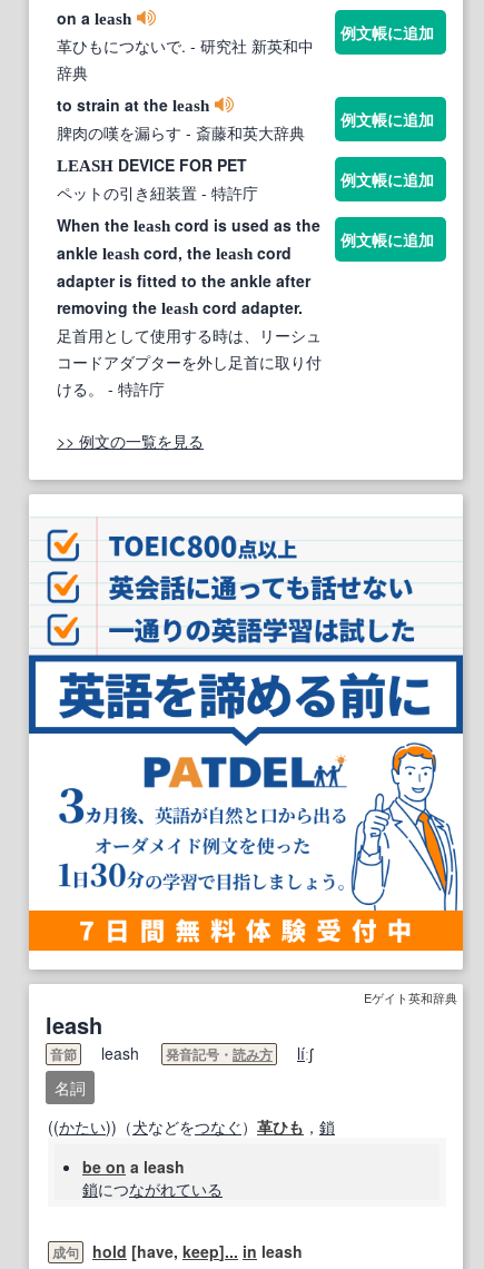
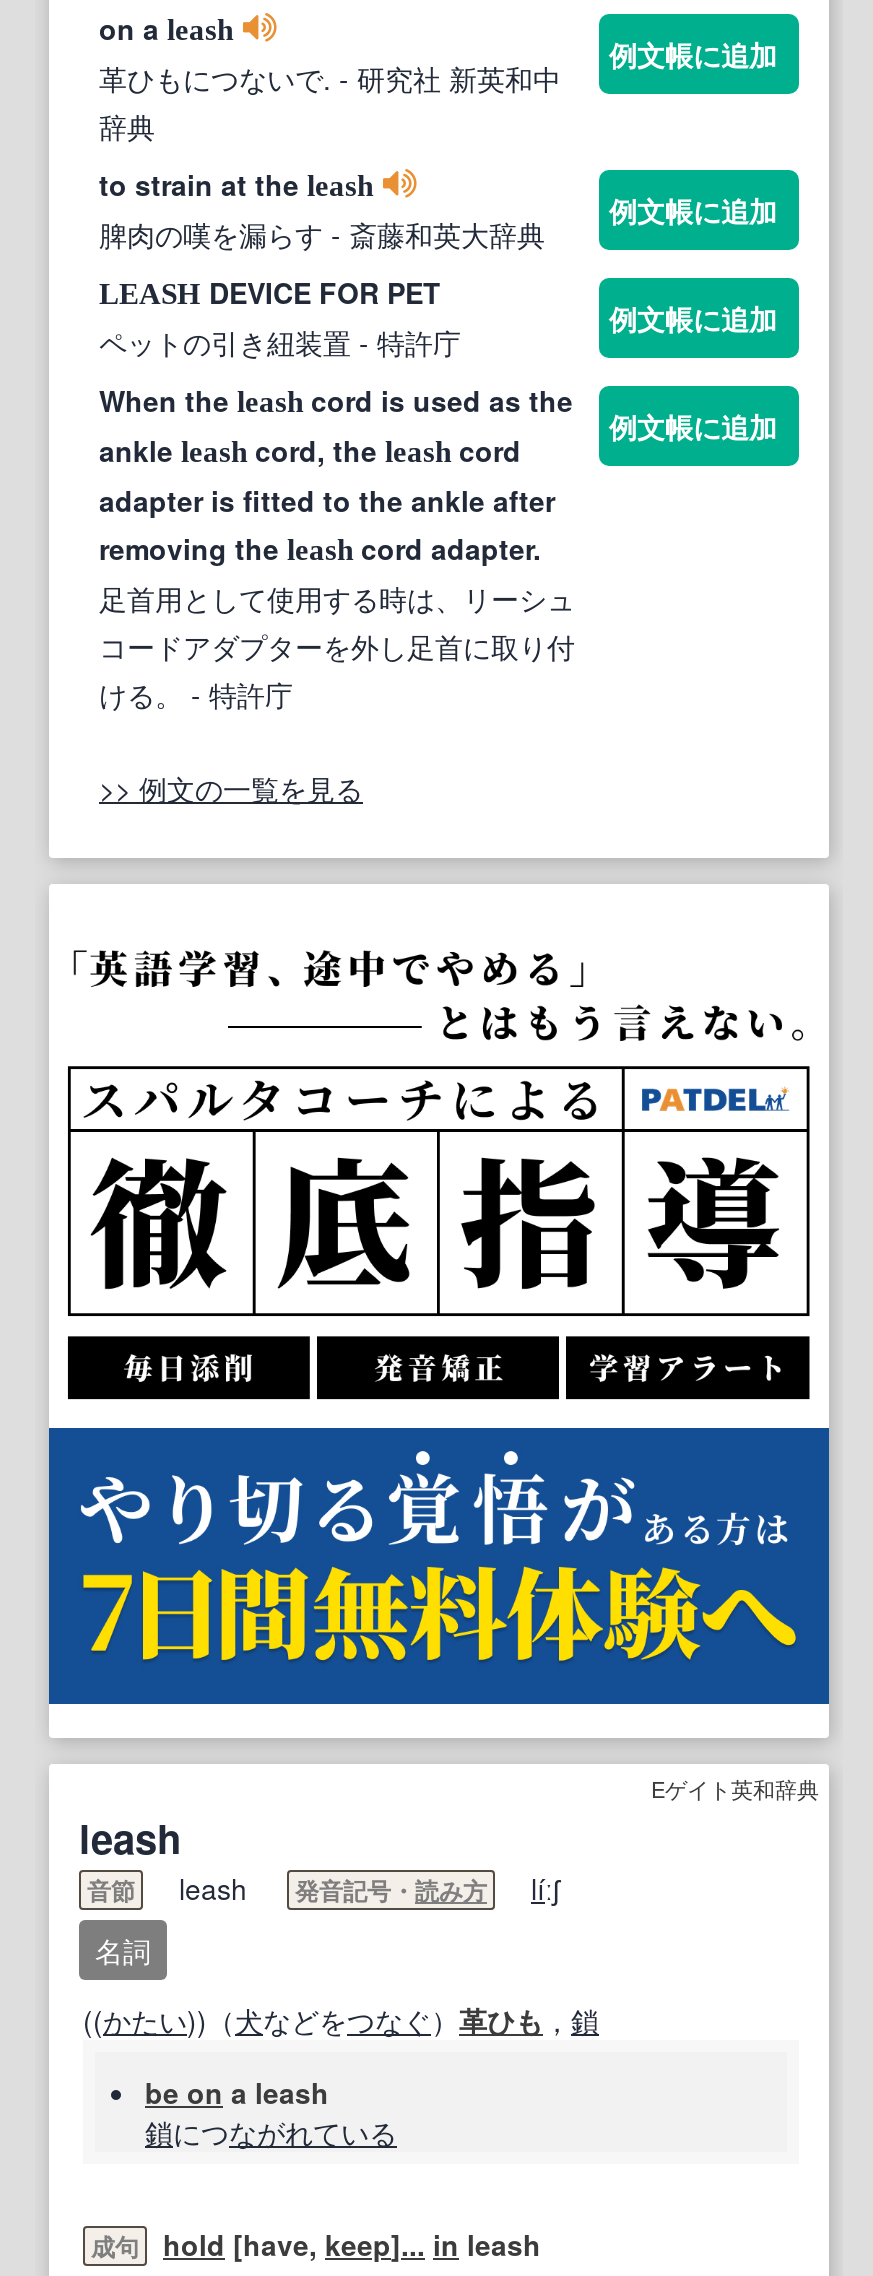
- [image]
+ [image]
